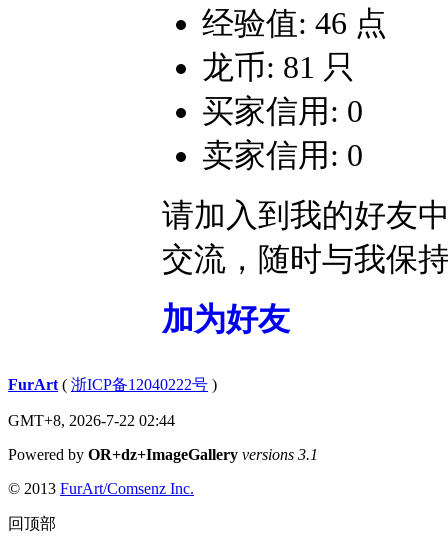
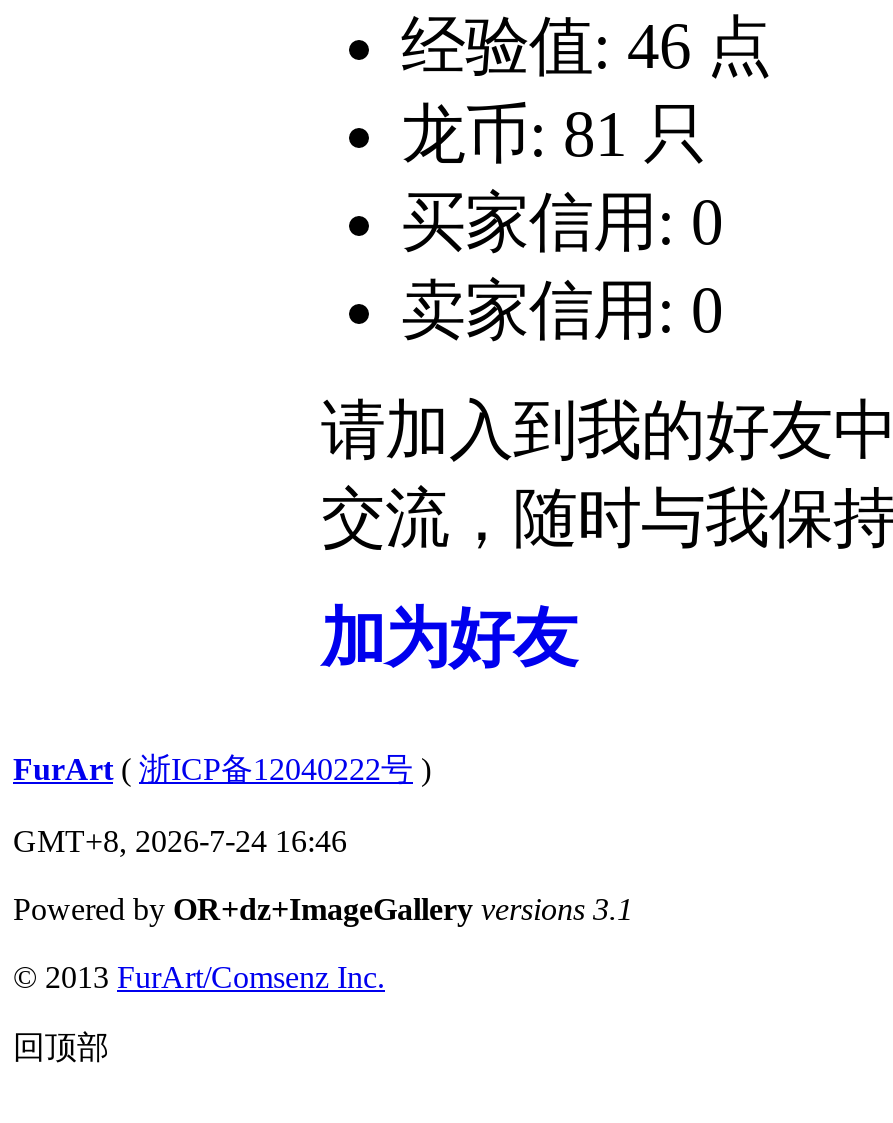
- GMT+8, 2026-7-22 02:44
+ GMT+8, 2026-7-24 16:46
